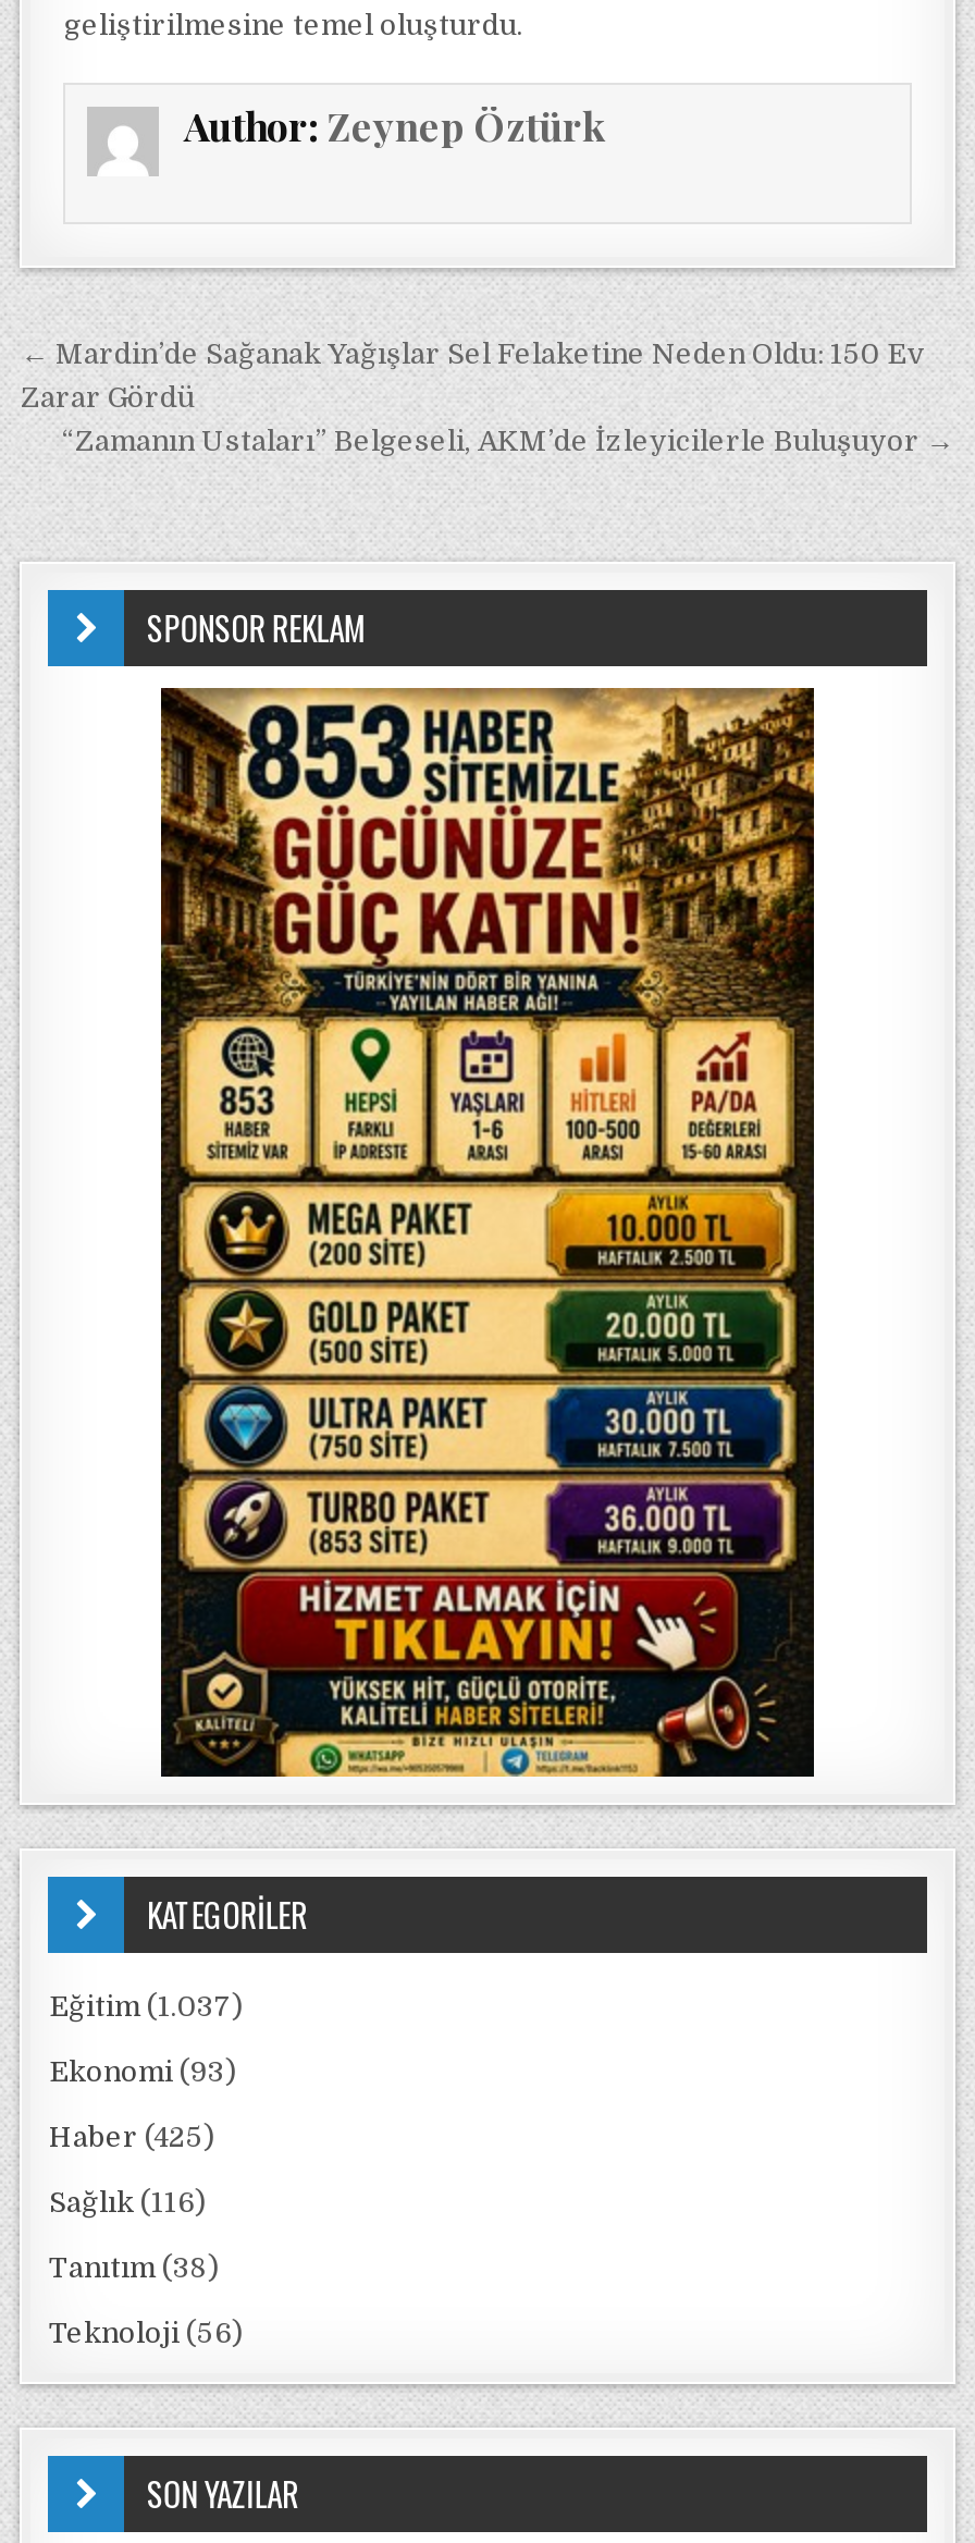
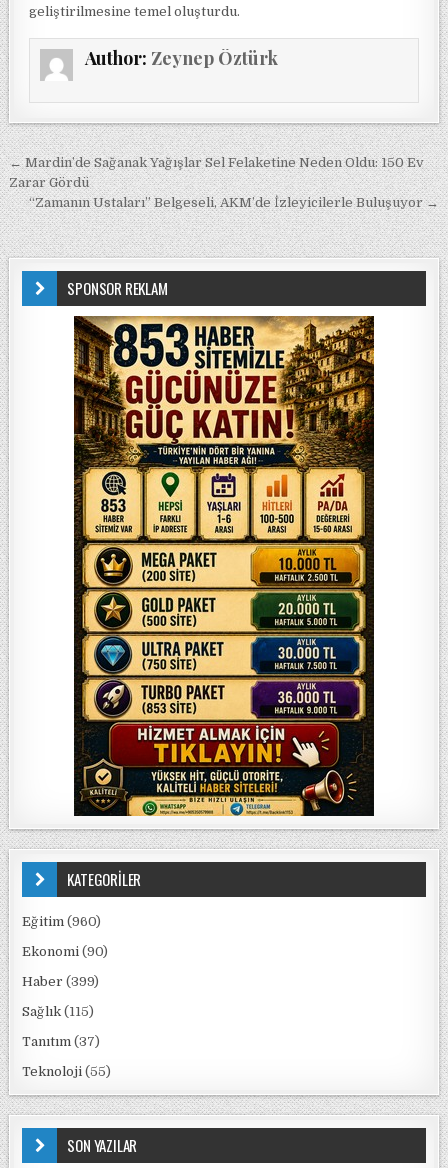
- Eğitim (1.037)
+ Eğitim (960)

- Ekonomi (93)
+ Ekonomi (90)

- Haber (425)
+ Haber (399)

- Sağlık (116)
+ Sağlık (115)

- Tanıtım (38)
+ Tanıtım (37)

- Teknoloji (56)
+ Teknoloji (55)
